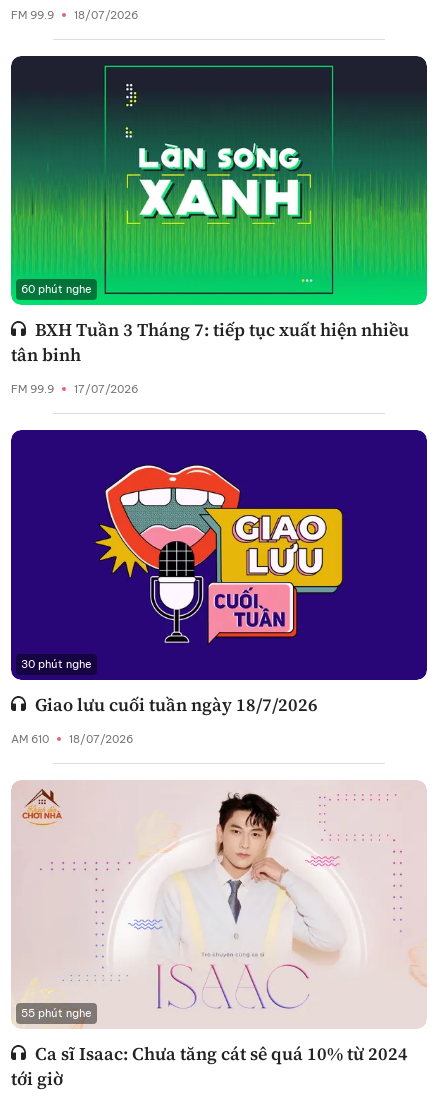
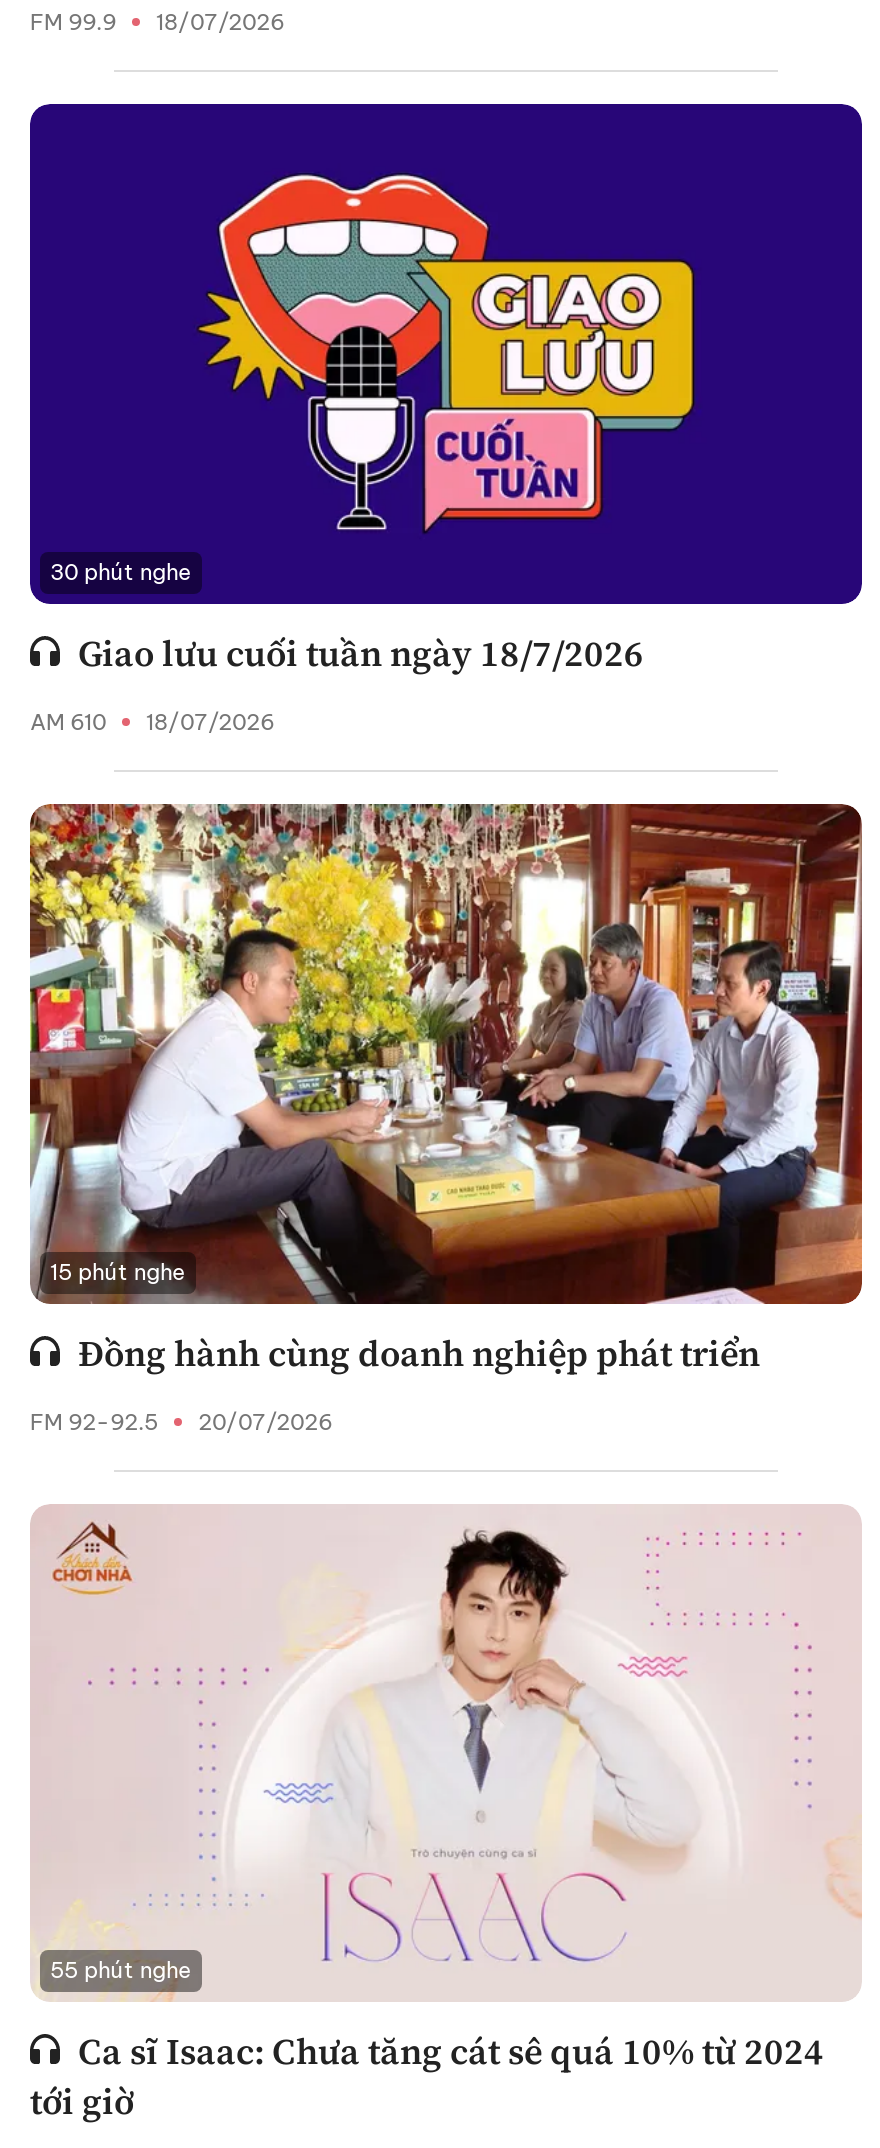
- [image]
- 60 phút nghe
- BXH Tuần 3 Tháng 7: tiếp tục xuất hiện nhiều
- tân binh
- FM 99.9
- 17/07/2026

moved up: [image] | 30 phút nghe | Giao lưu cuối tuần ngày 18/7/2026 | AM 610 | 18/07/2026

+ [image]
+ 15 phút nghe
+ Đồng hành cùng doanh nghiệp phát triển
+ FM 92-92.5
+ 20/07/2026
